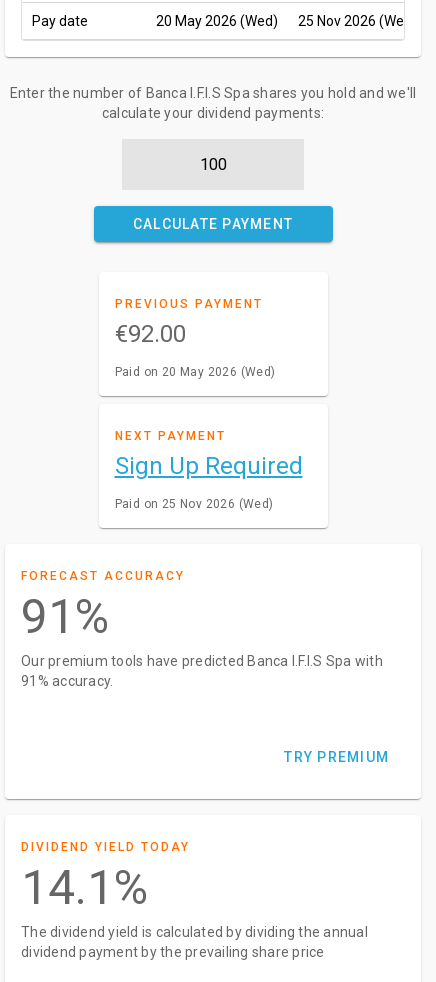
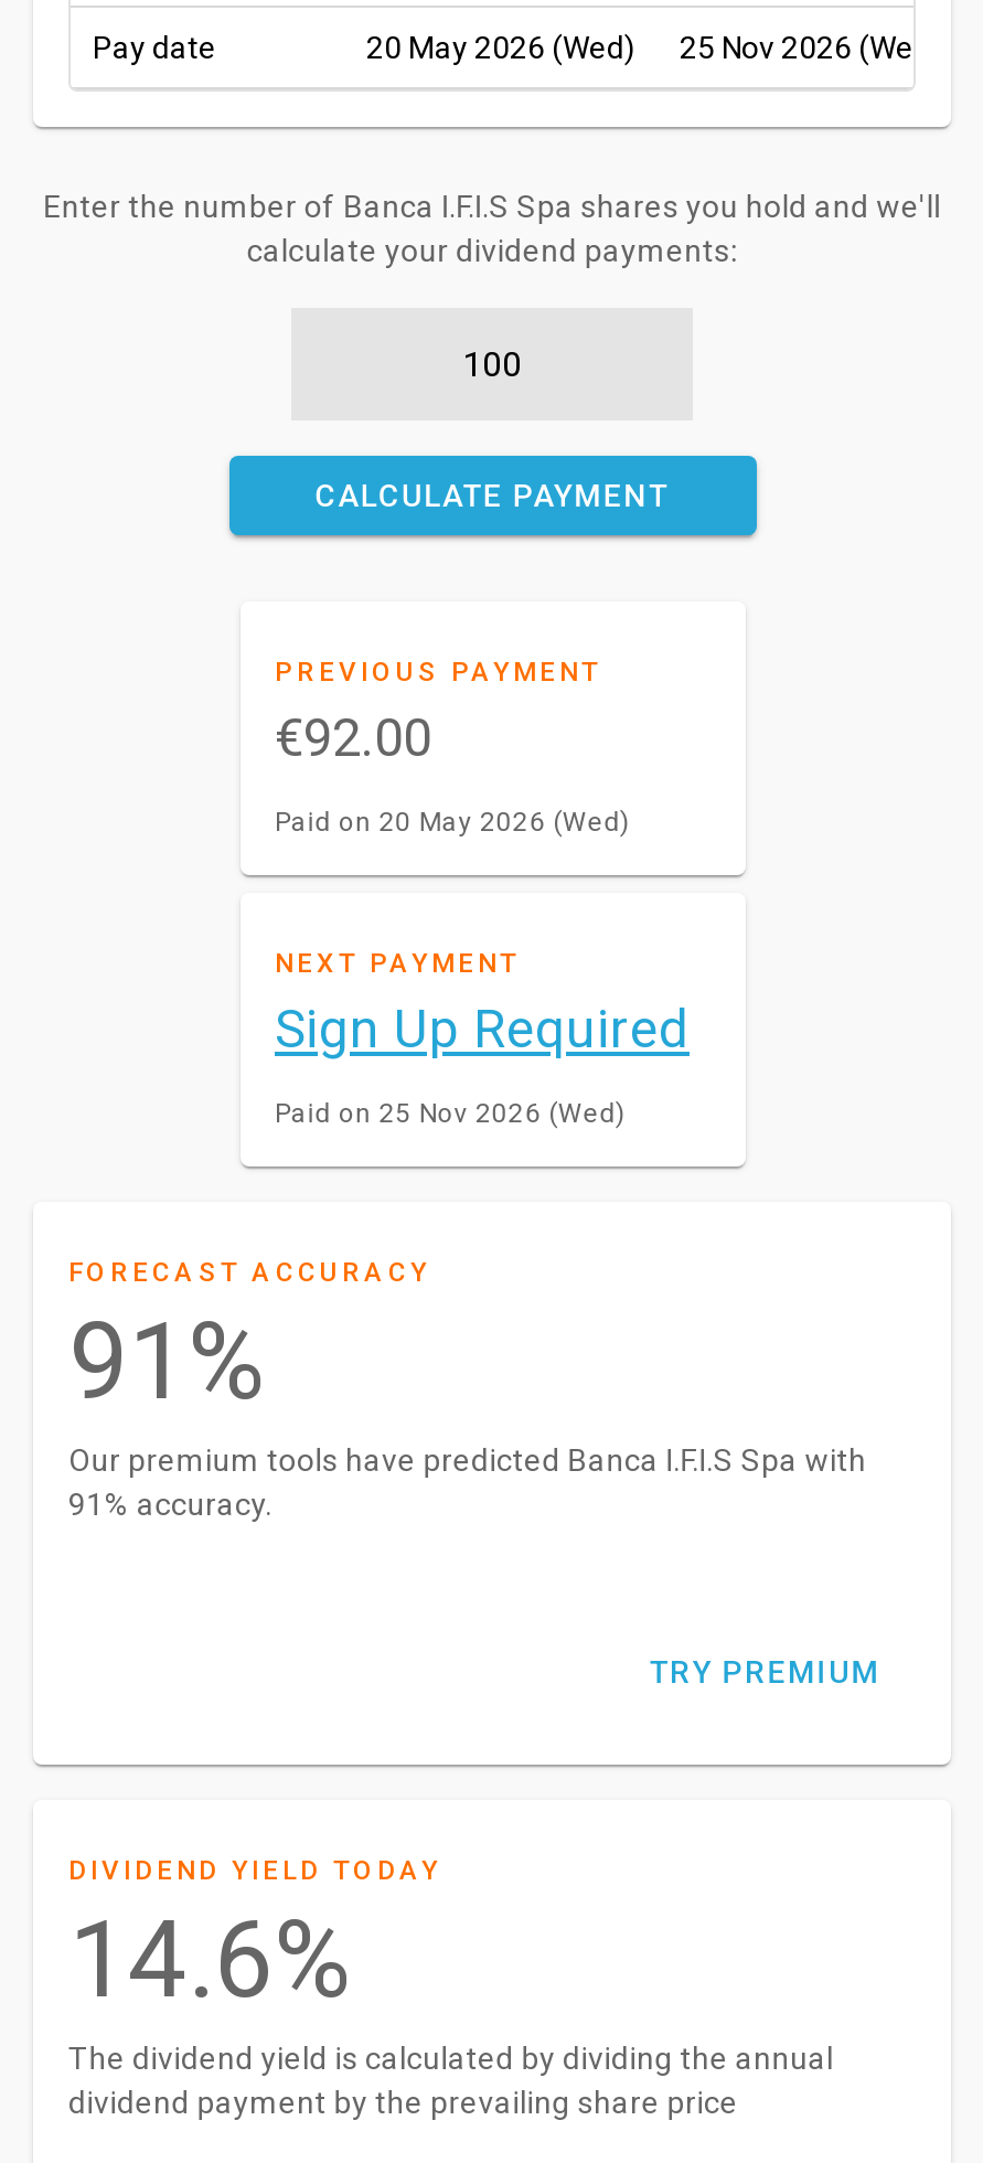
- 14.1%
+ 14.6%
